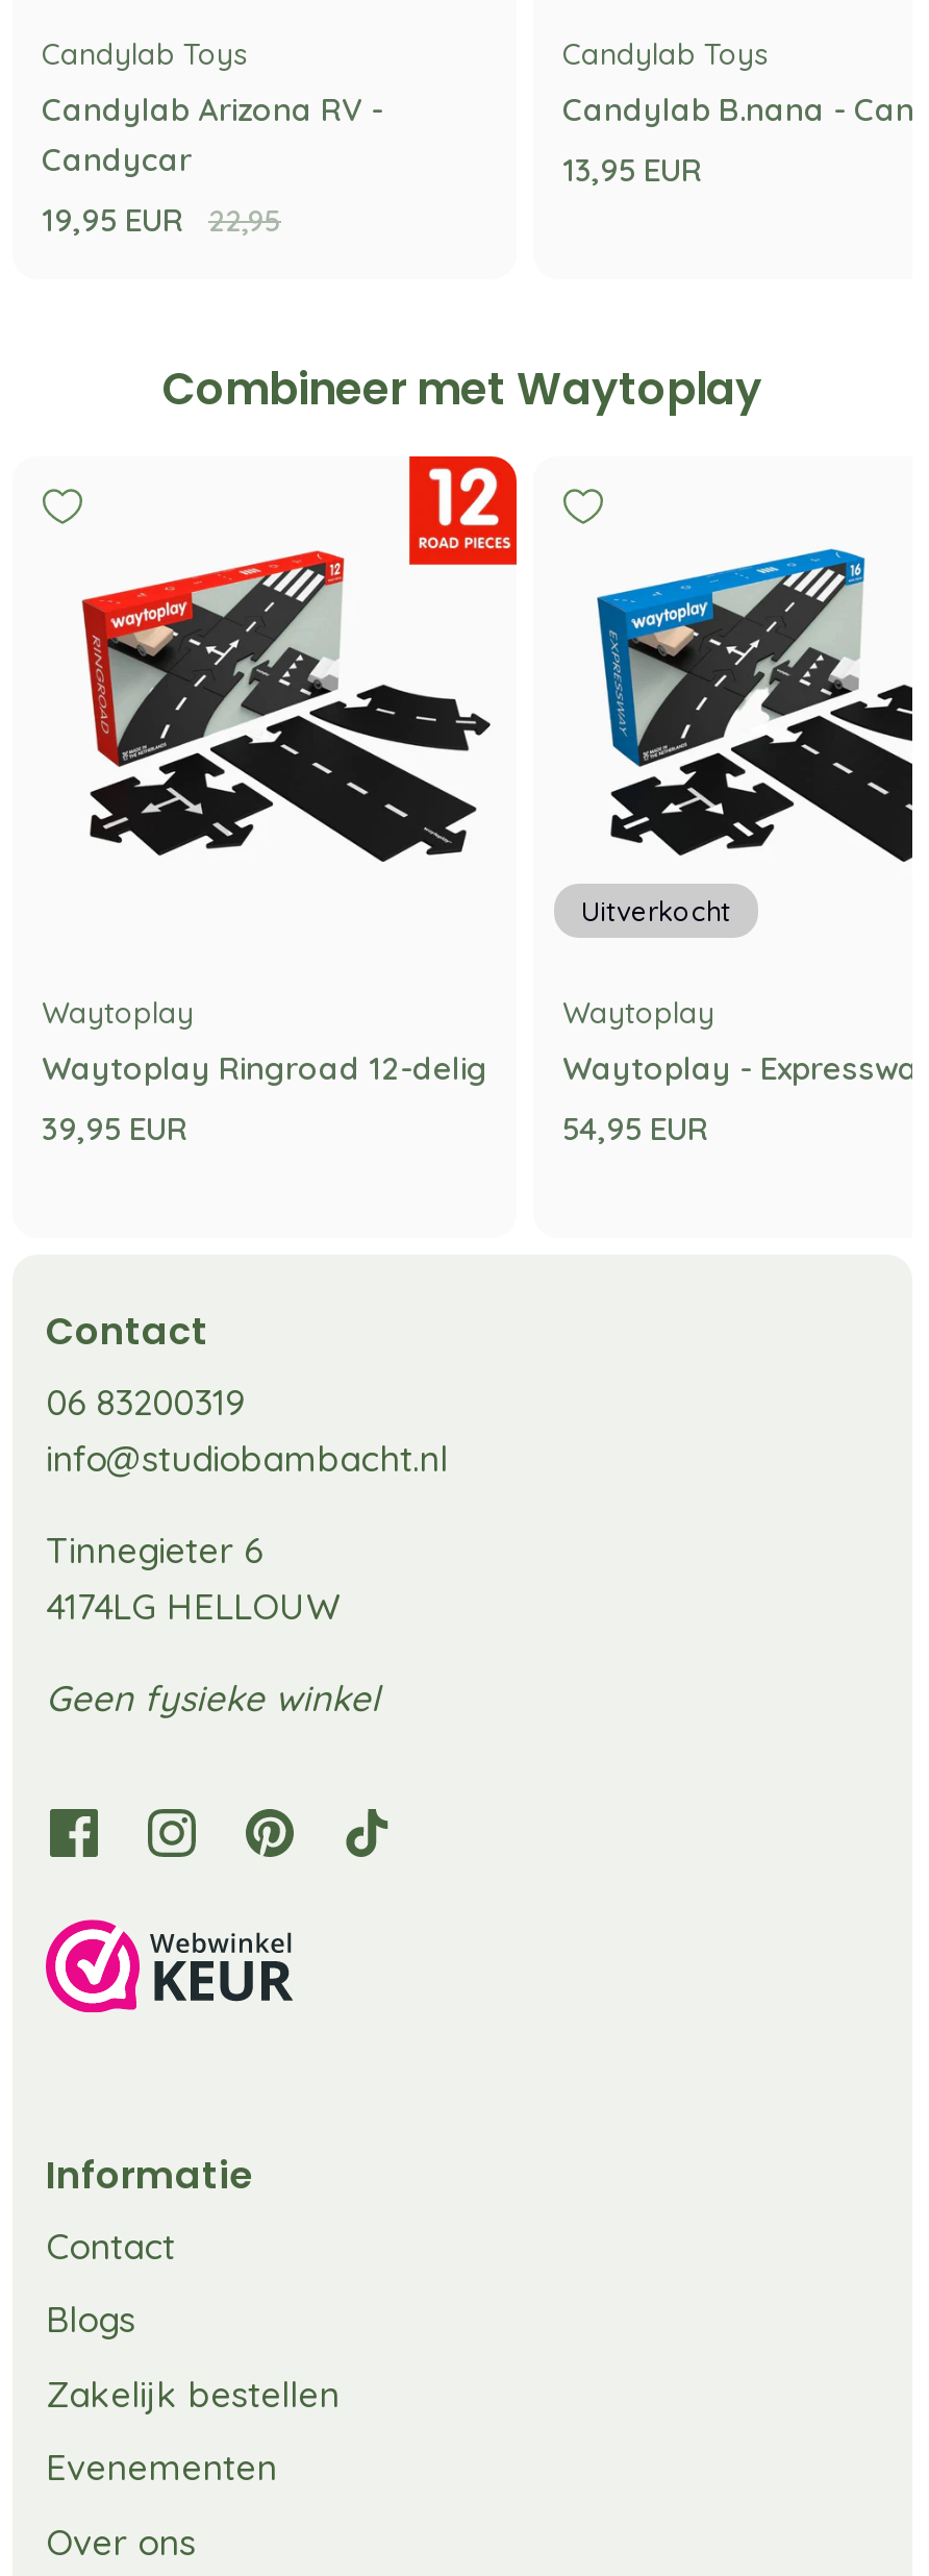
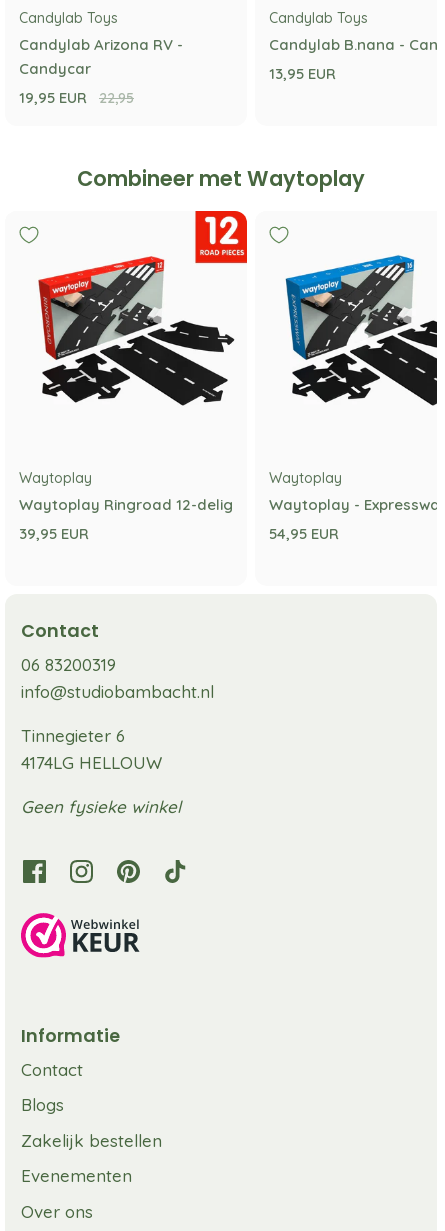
- Uitverkocht
